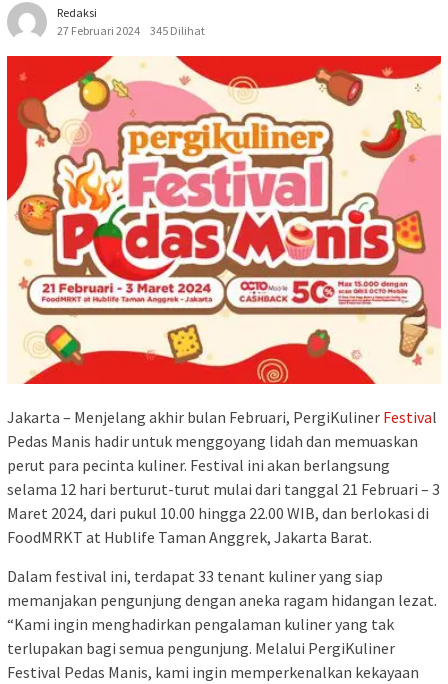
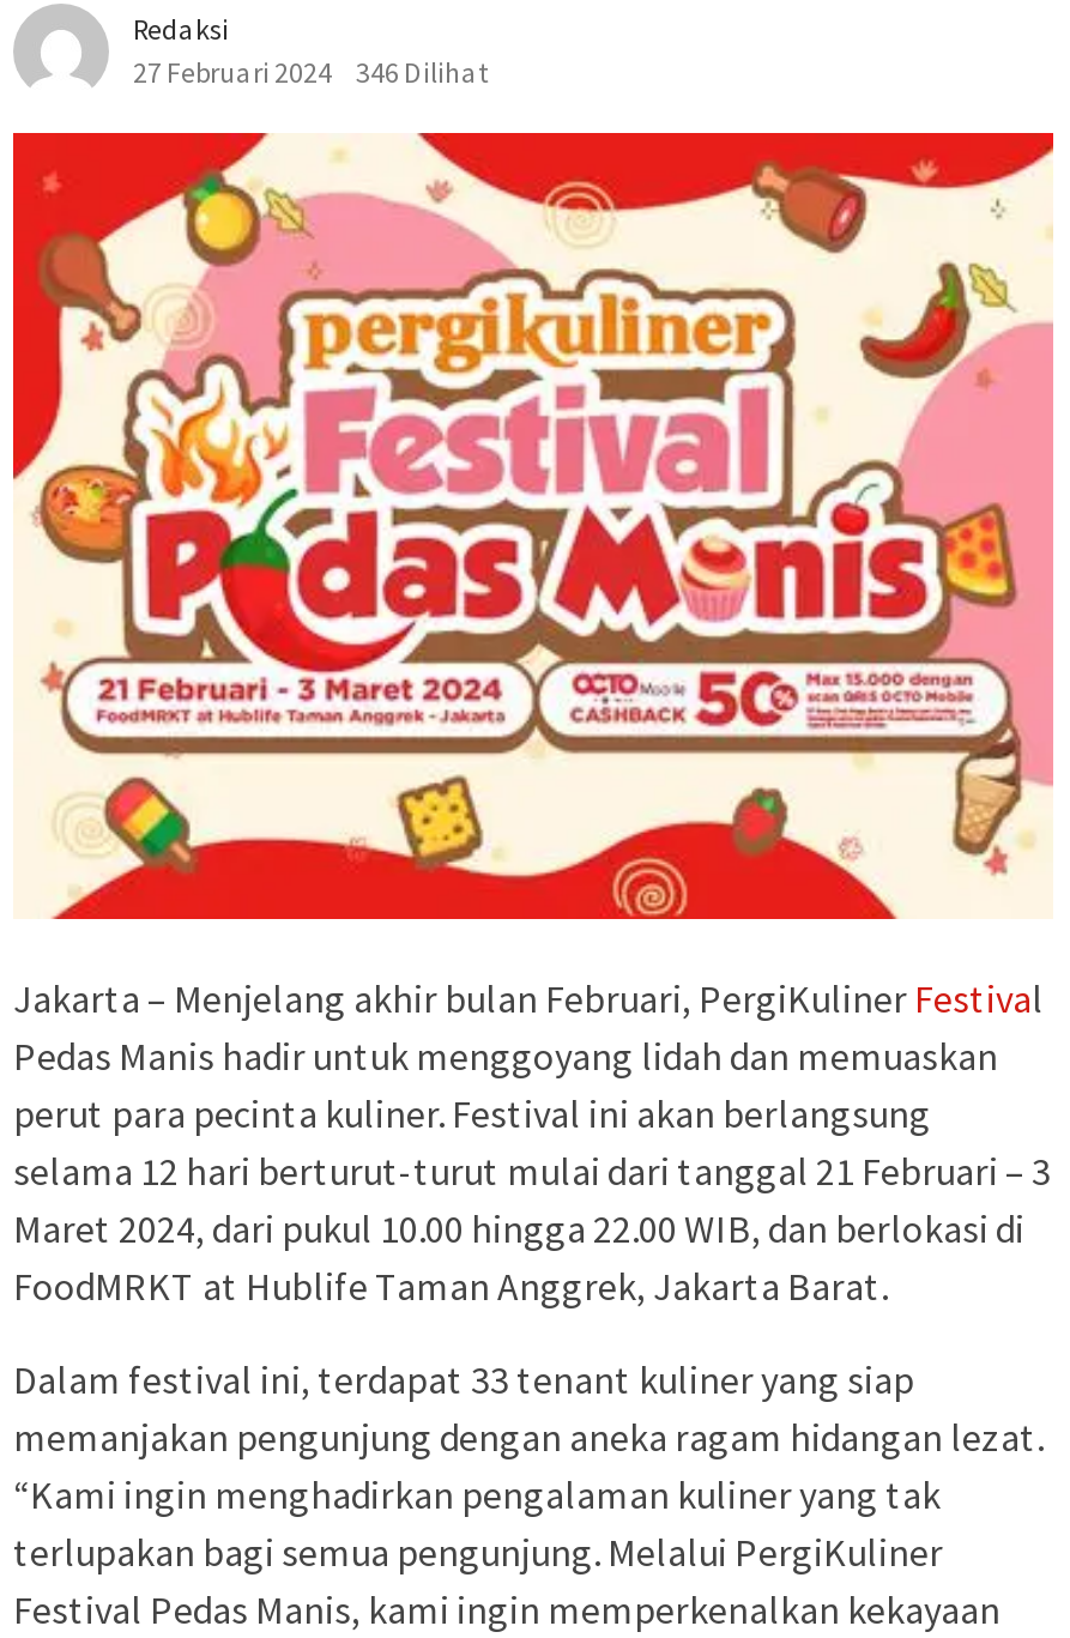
- 27 Februari 2024 345 Dilihat
+ 27 Februari 2024 346 Dilihat
